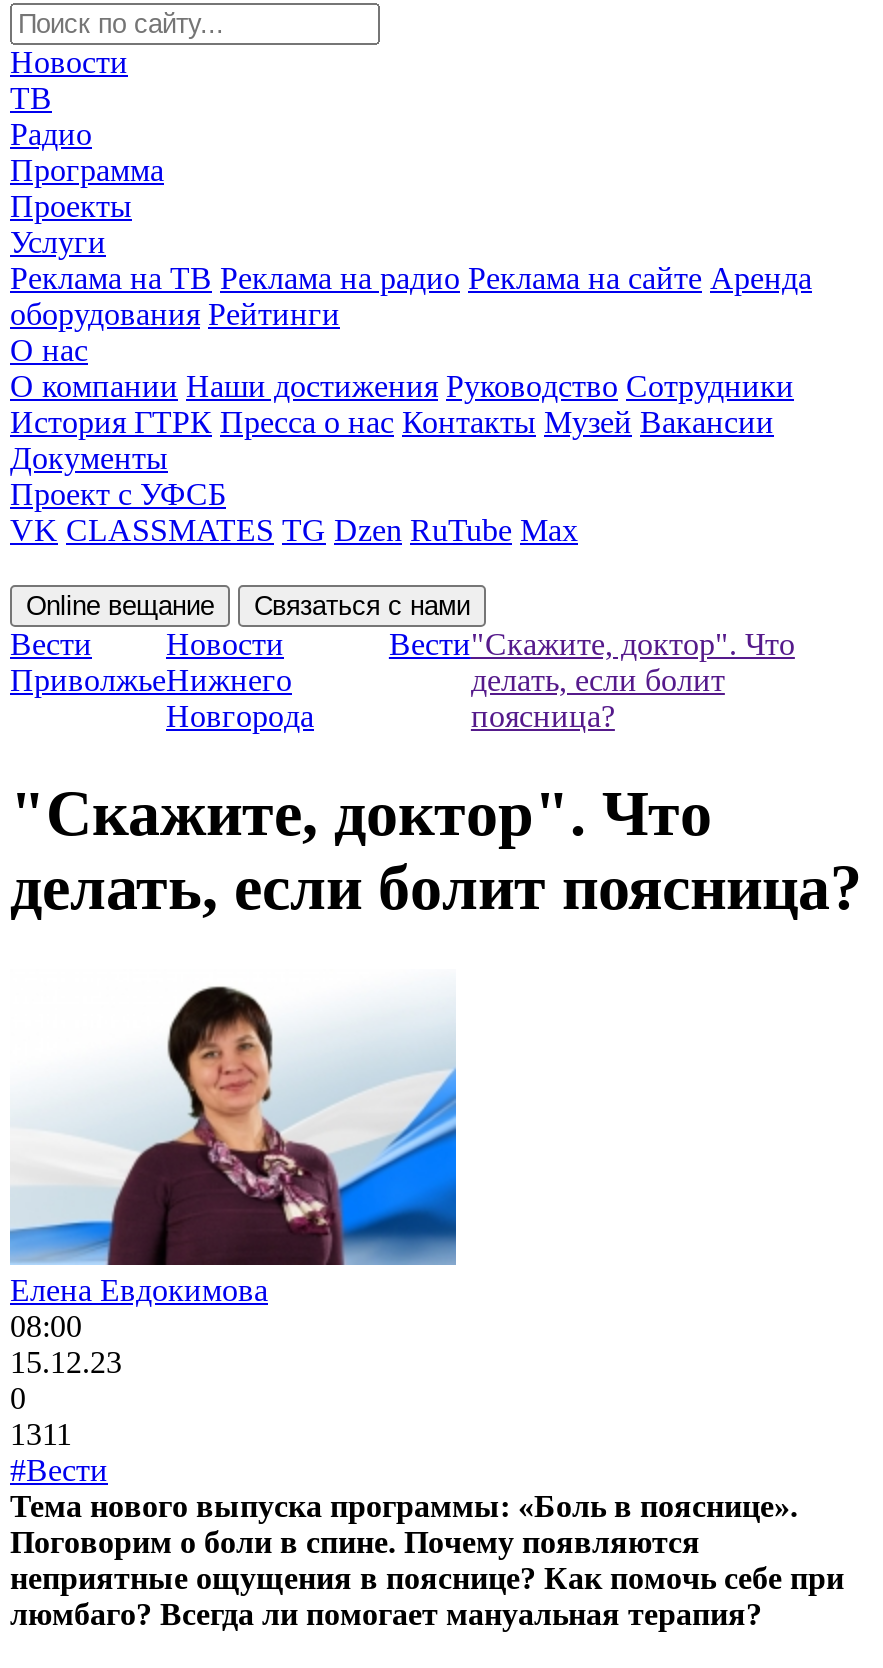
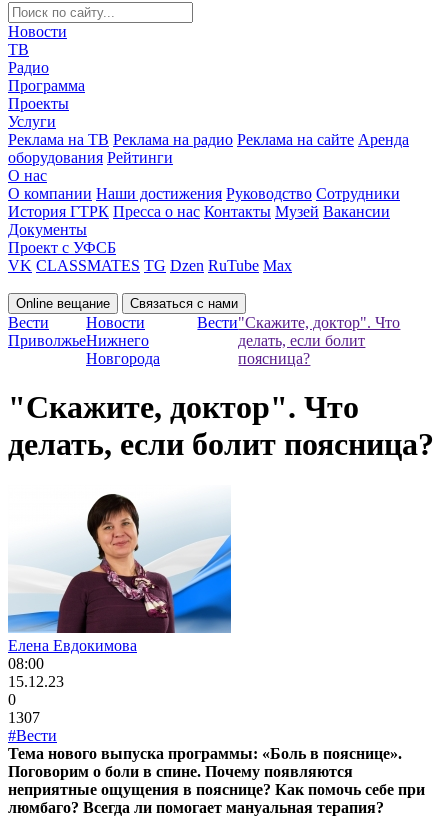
- 1311
+ 1307
